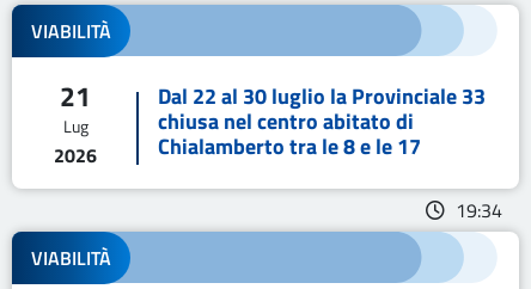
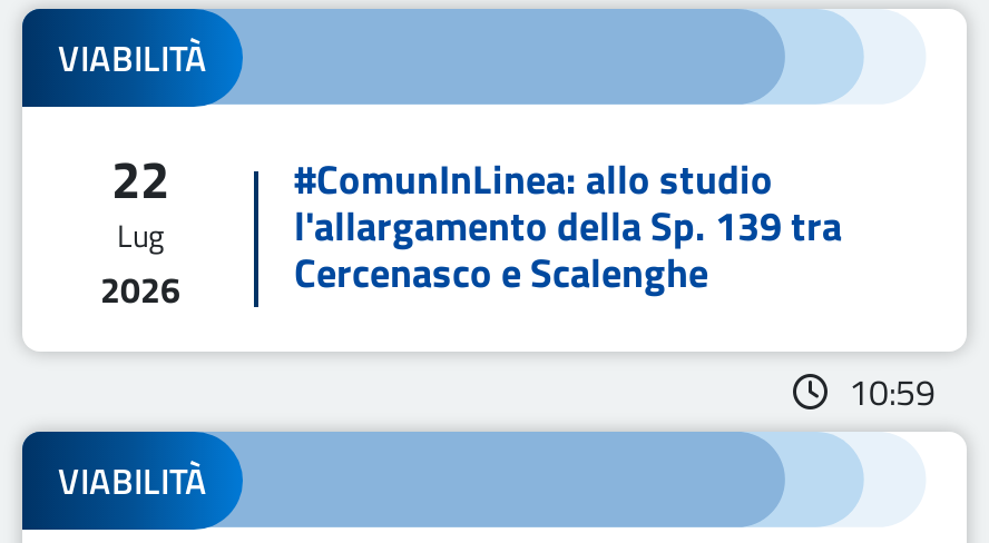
- 21
+ 22

- Dal 22 al 30 luglio la Provinciale 33
- chiusa nel centro abitato di
- Chialamberto tra le 8 e le 17
+ #ComunInLinea: allo studio
+ l'allargamento della Sp. 139 tra
+ Cercenasco e Scalenghe

- 19:34
+ 10:59
